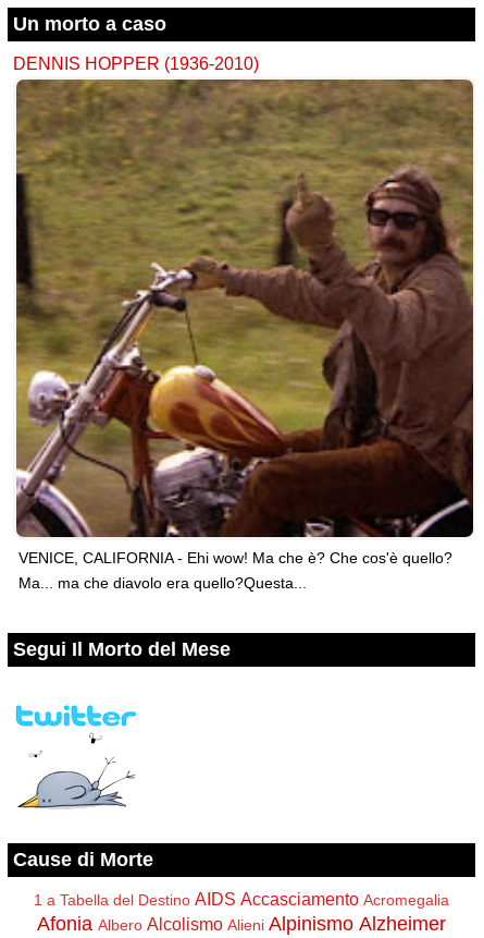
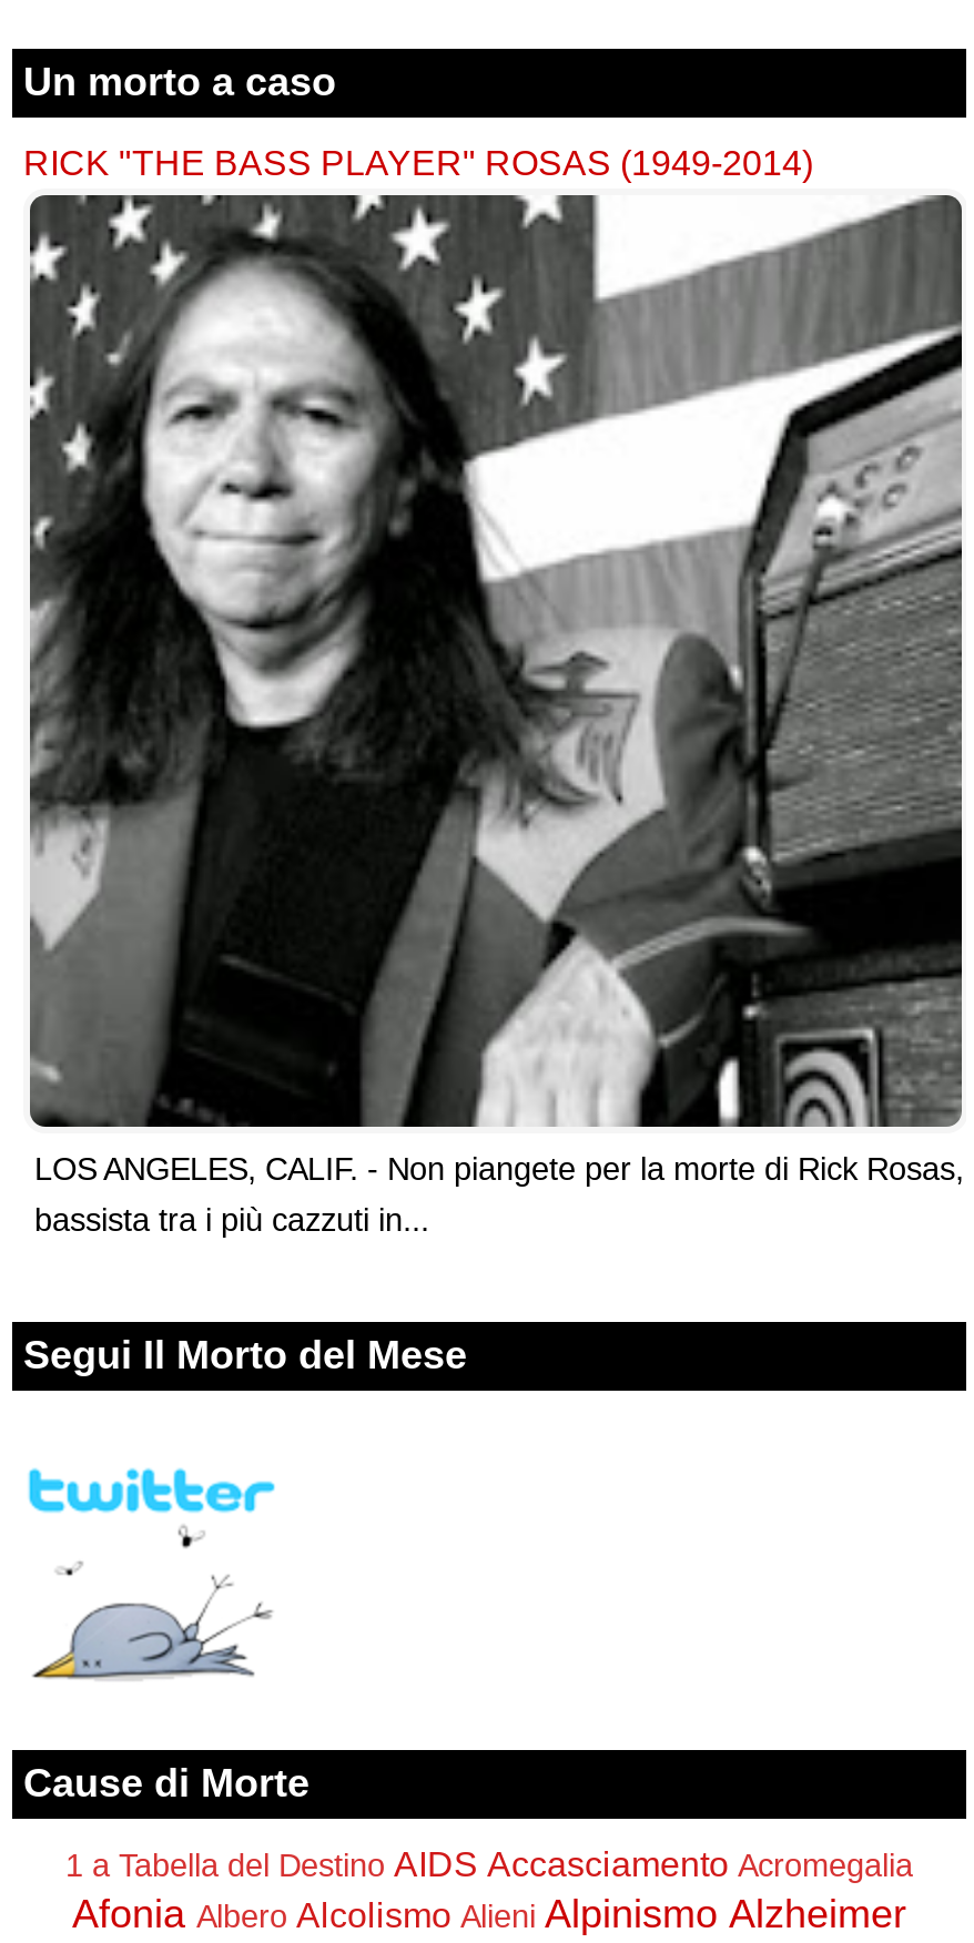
- DENNIS HOPPER (1936-2010)
+ RICK "THE BASS PLAYER" ROSAS (1949-2014)

- [image]
- VENICE, CALIFORNIA - Ehi wow! Ma che è? Che cos'è quello?
- Ma... ma che diavolo era quello?Questa...
+ [image]
+ LOS ANGELES, CALIF. - Non piangete per la morte di Rick Rosas,
+ bassista tra i più cazzuti in...
